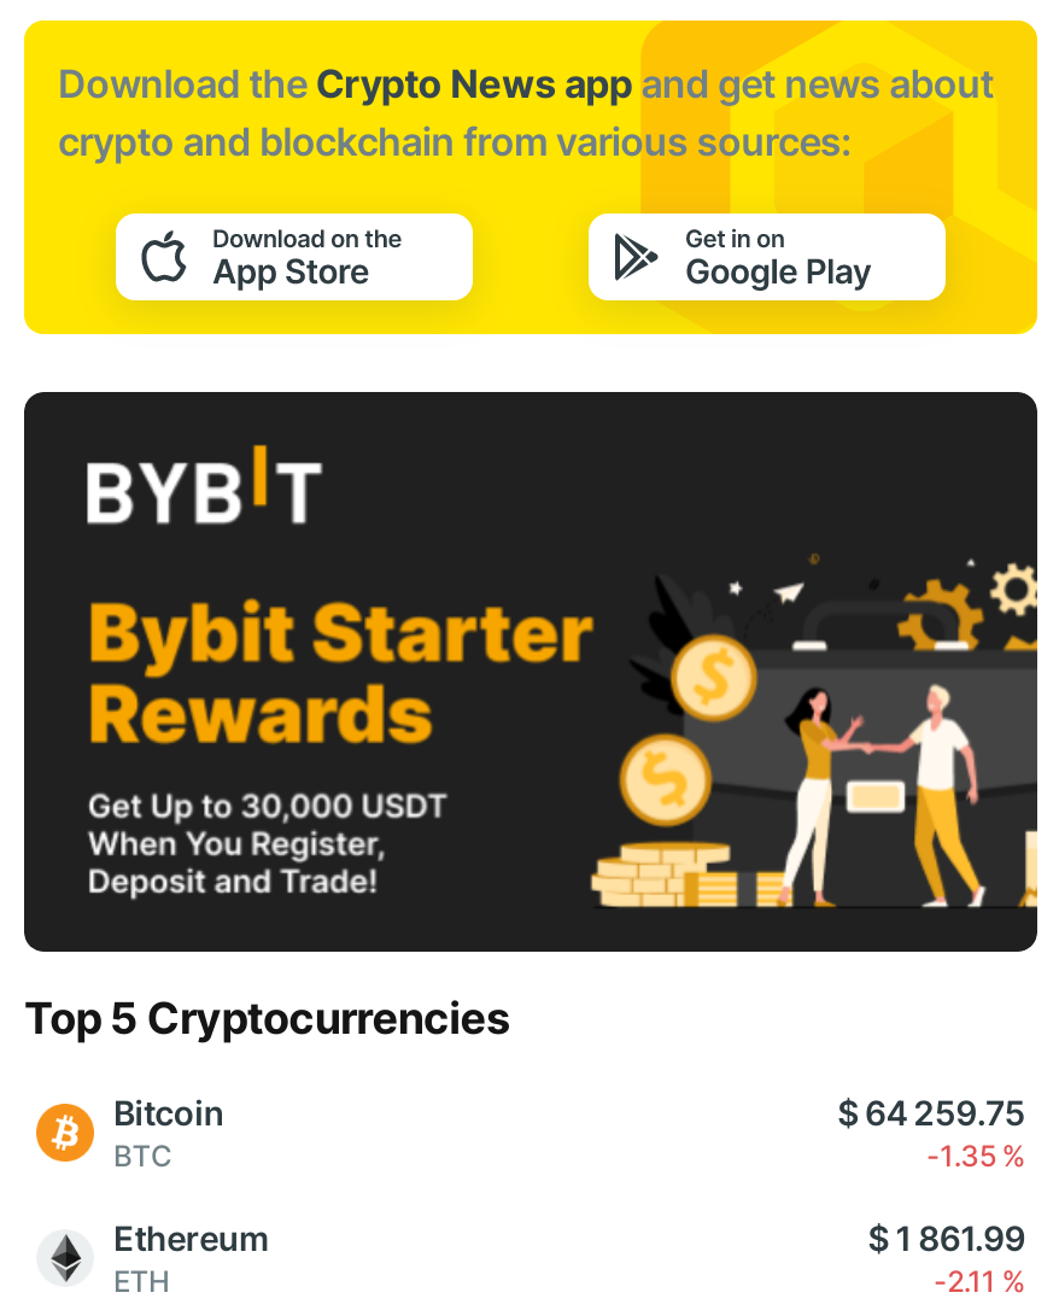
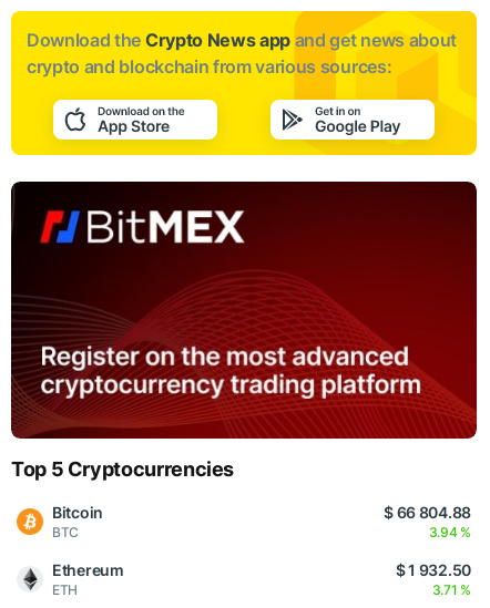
- [image]
+ [image]

- $ 64 259.75
+ $ 66 804.88

- -1.35 %
+ 3.94 %

- $ 1 861.99
+ $ 1 932.50

- -2.11 %
+ 3.71 %
